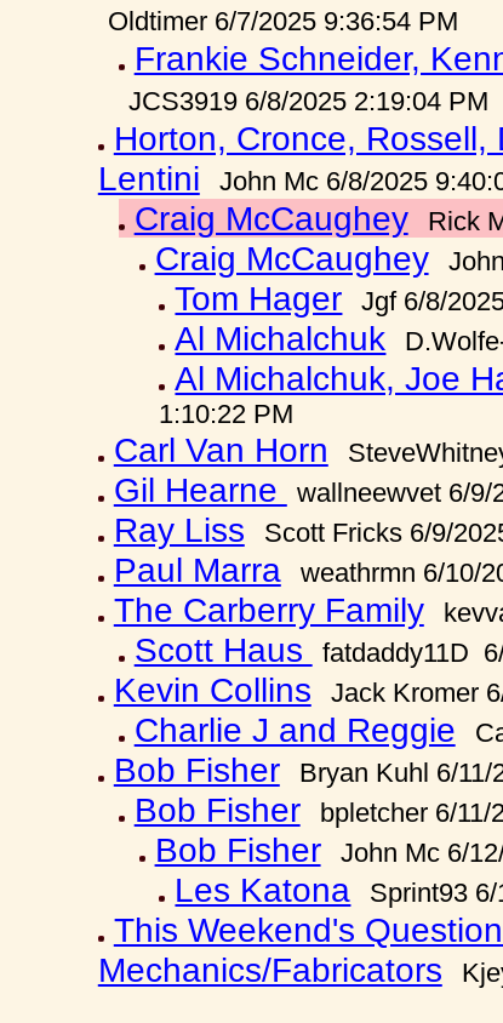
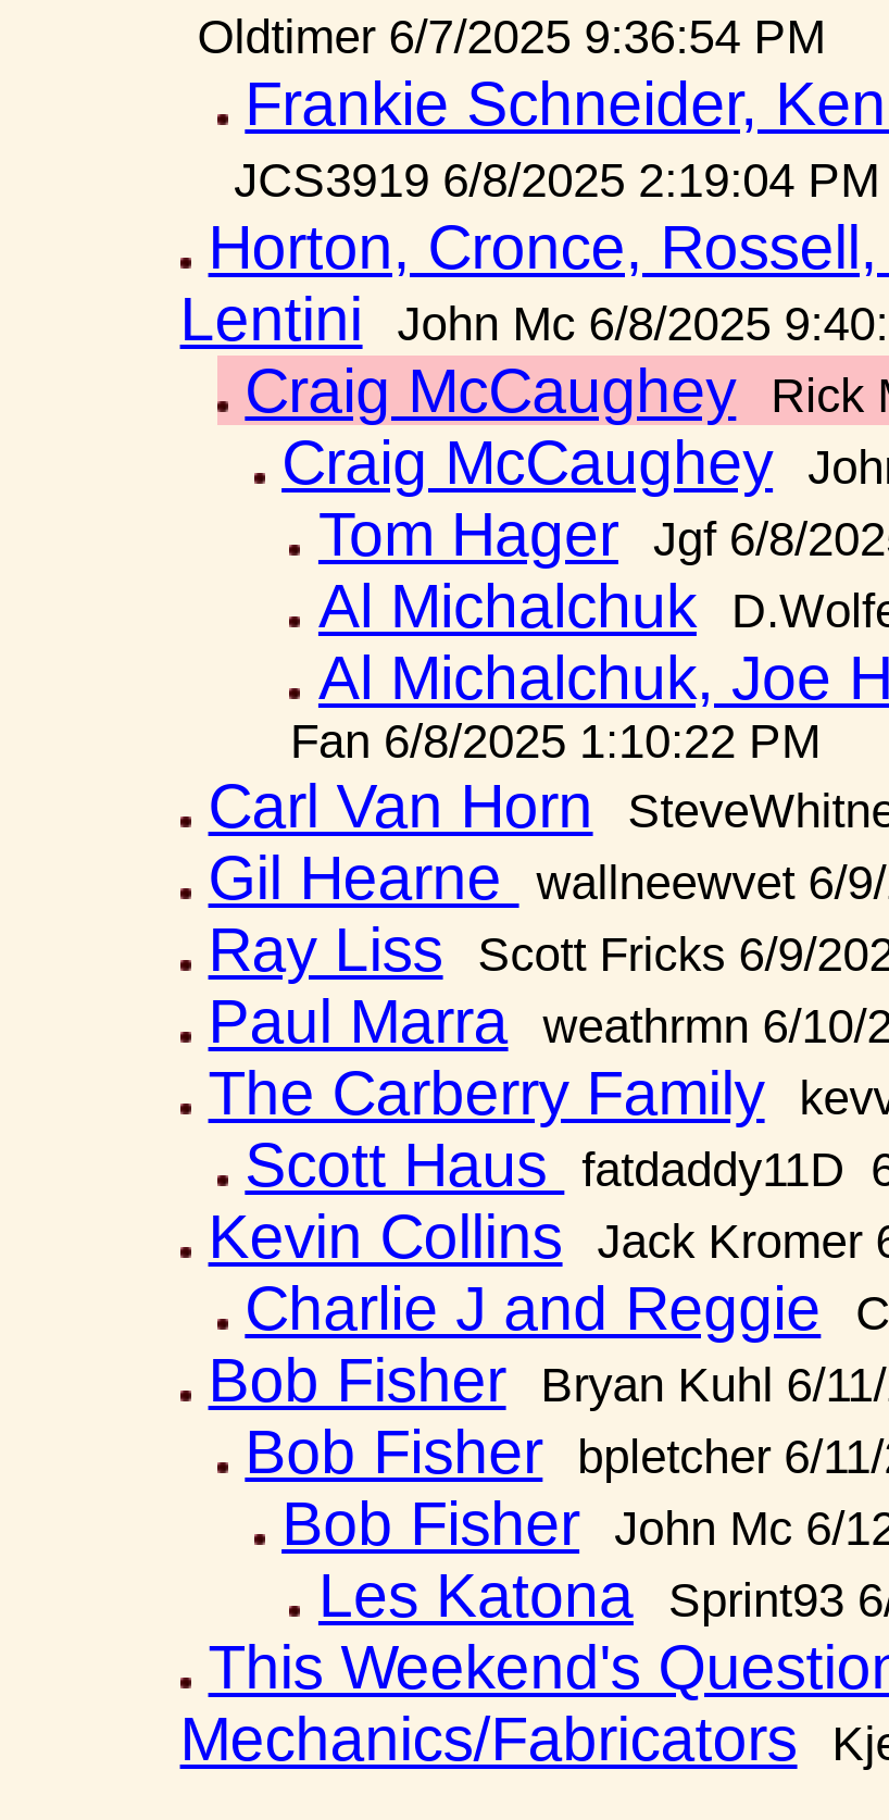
- 1:10:22 PM
+ Fan 6/8/2025 1:10:22 PM
